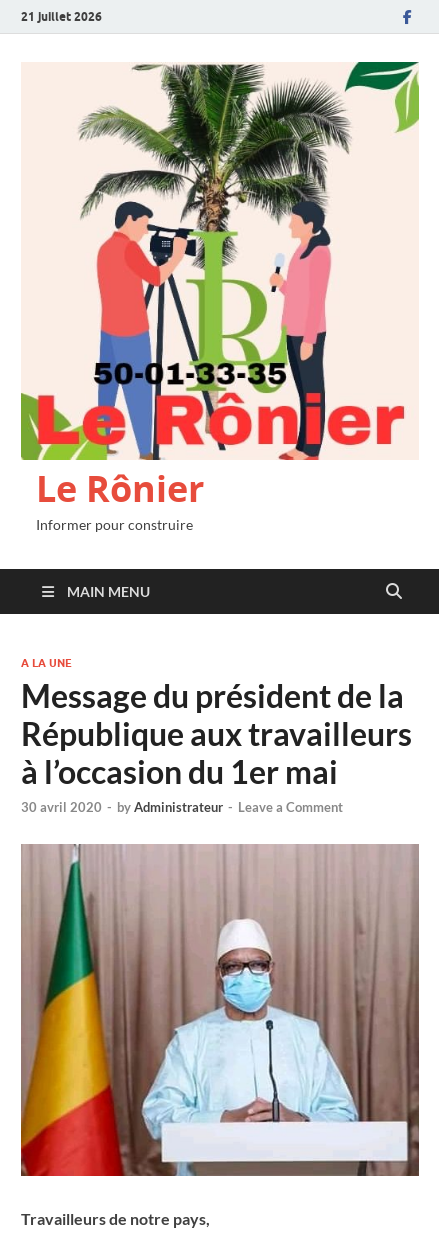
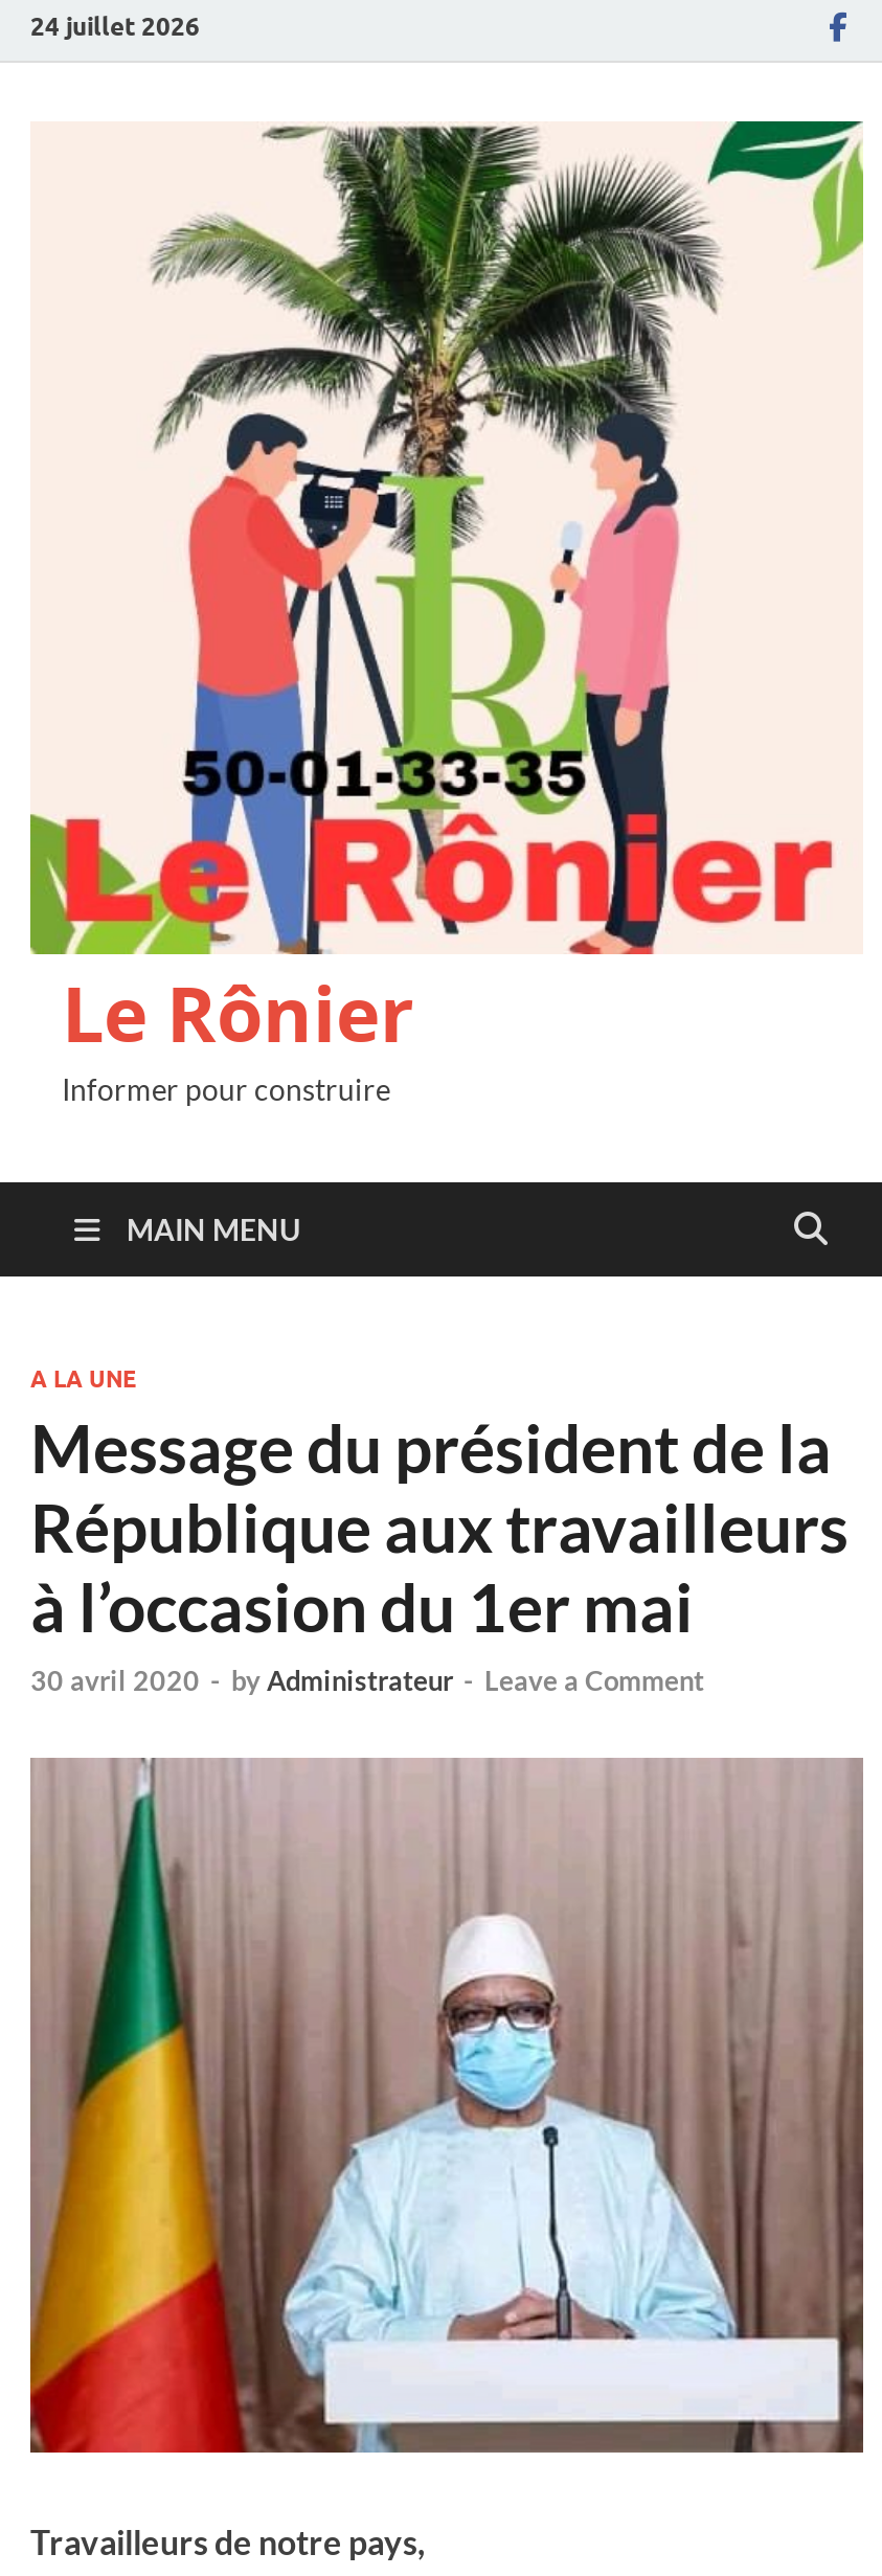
- 21 juillet 2026
+ 24 juillet 2026
